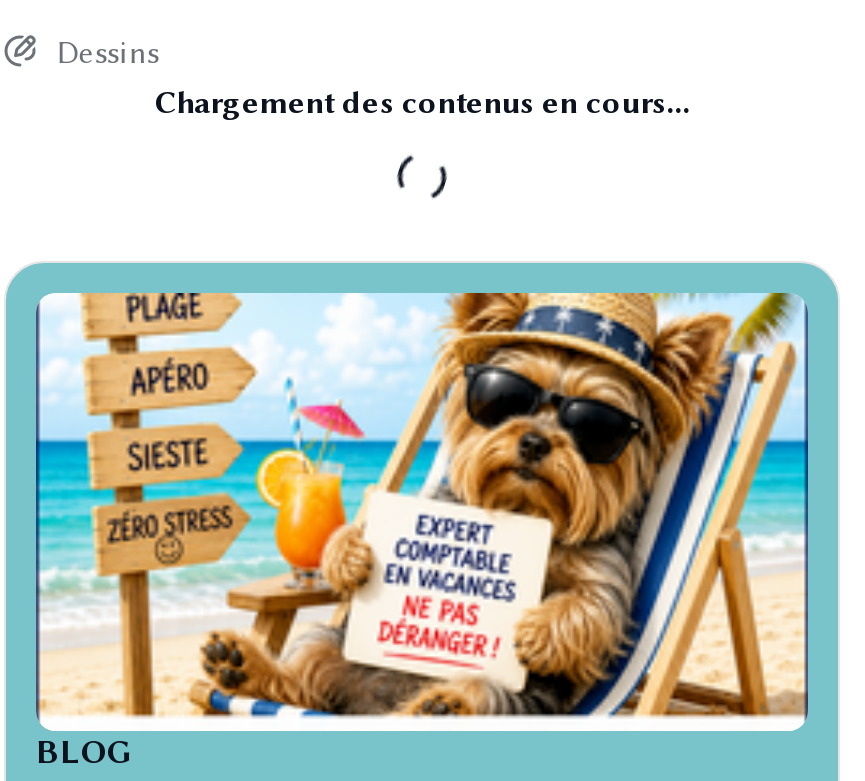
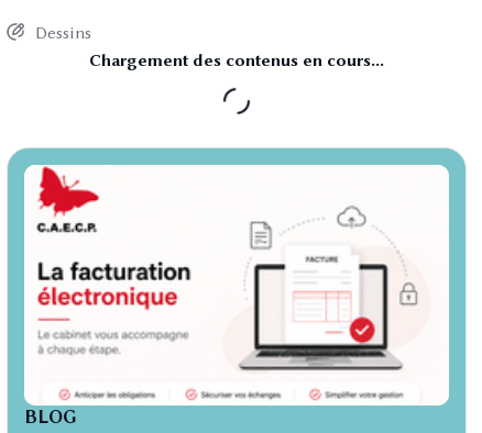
- [image]
+ [image]
